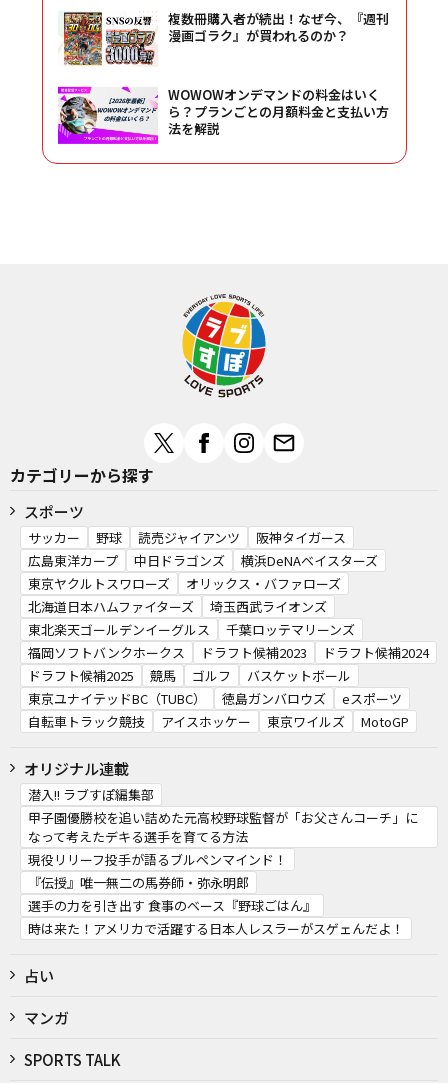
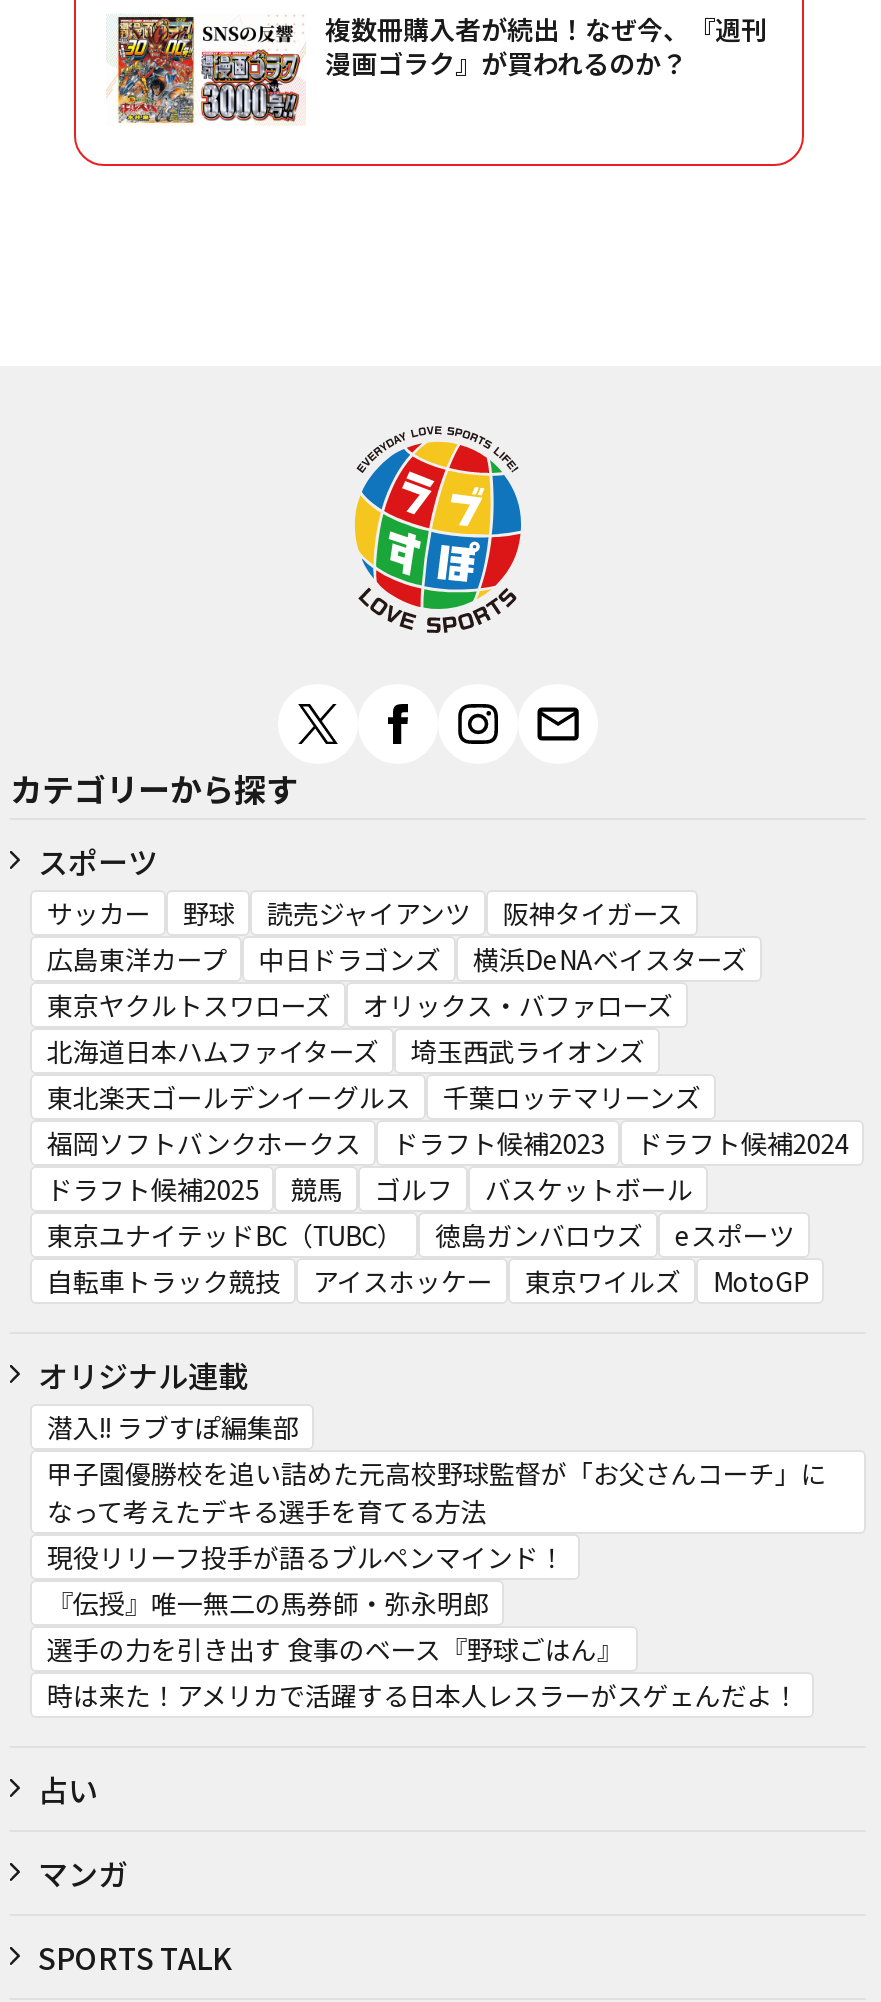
- [image]
- WOWOWオンデマンドの料金はいく
- ら？プランごとの月額料金と支払い方
- 法を解説
